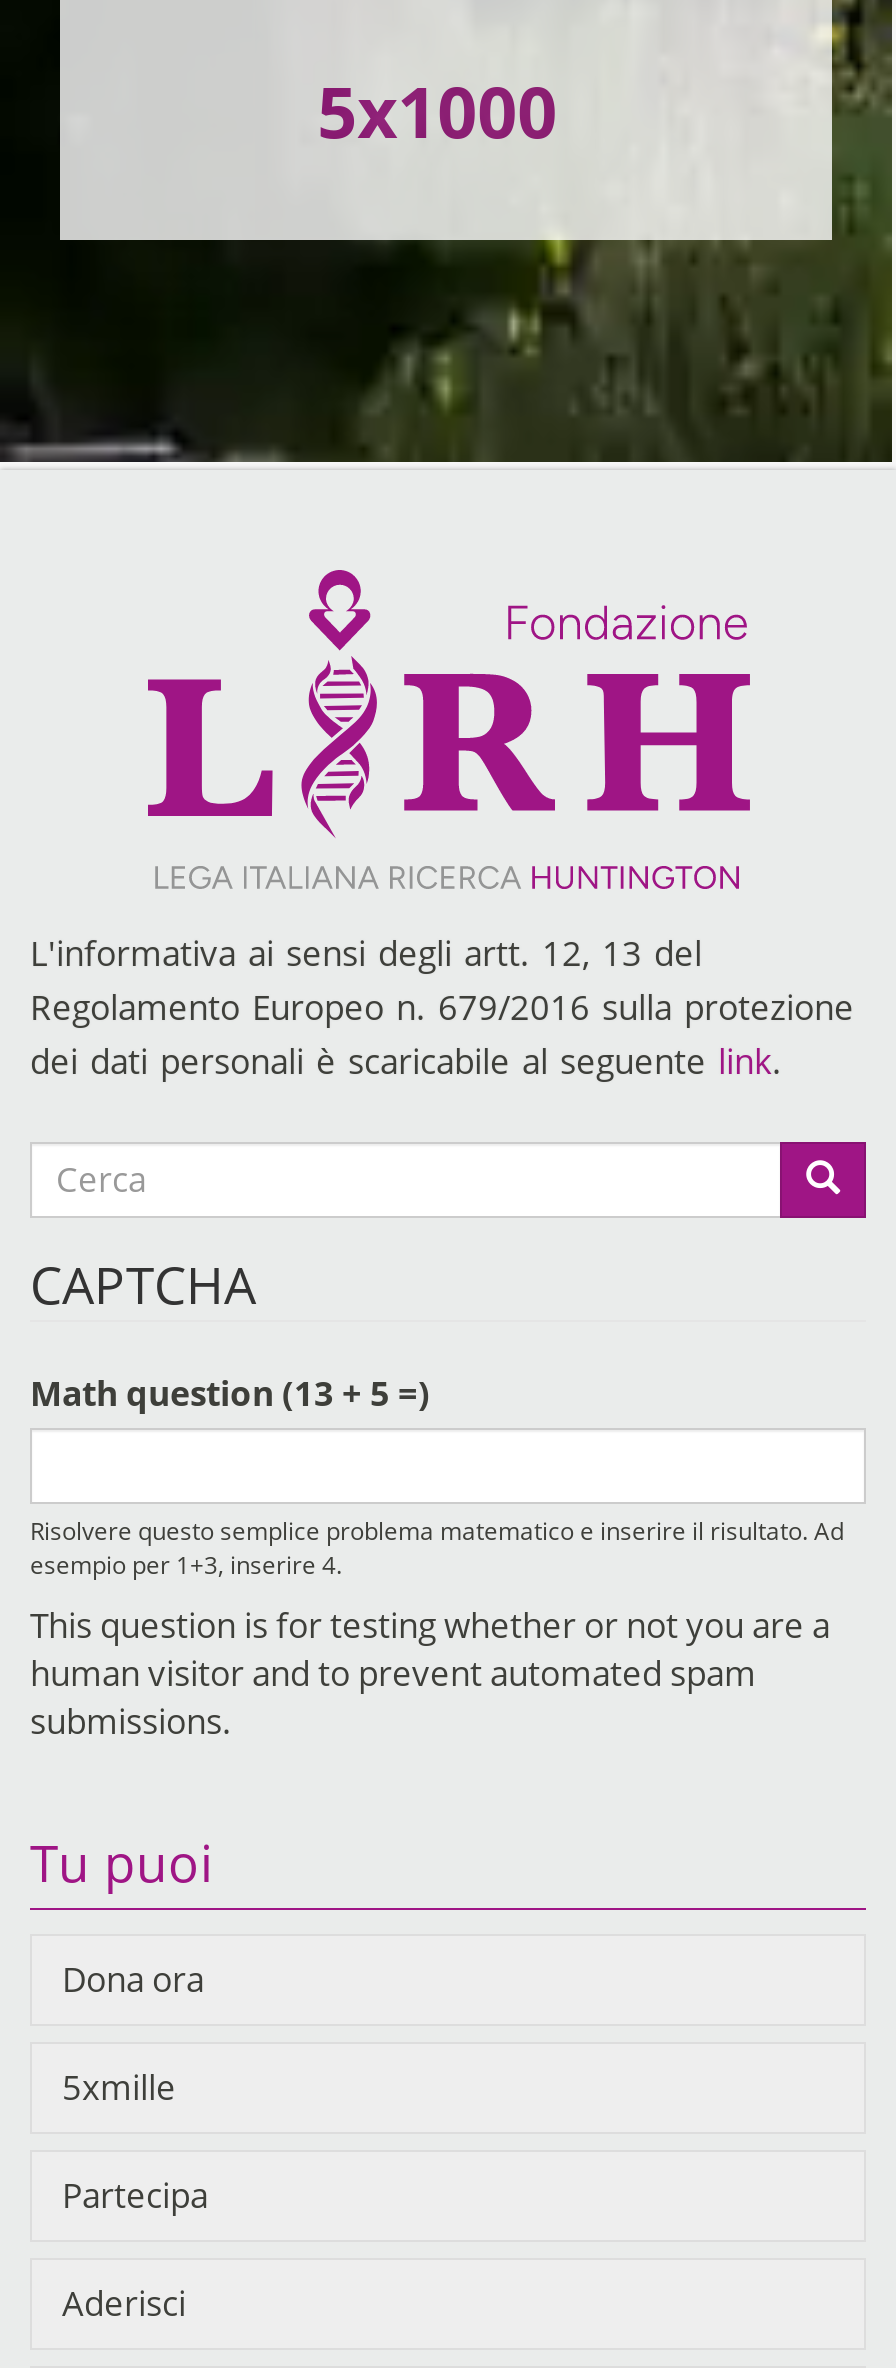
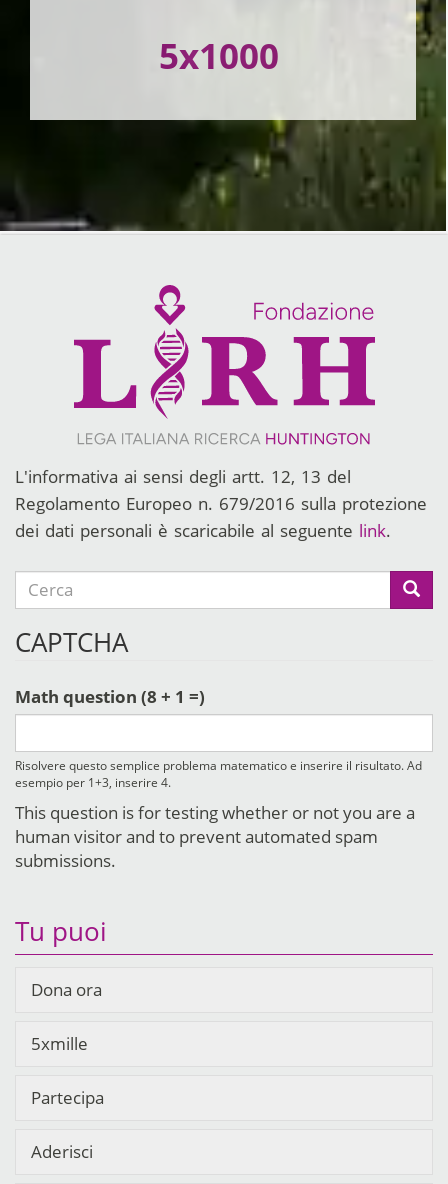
- Math question (13 + 5 =)
+ Math question (8 + 1 =)
